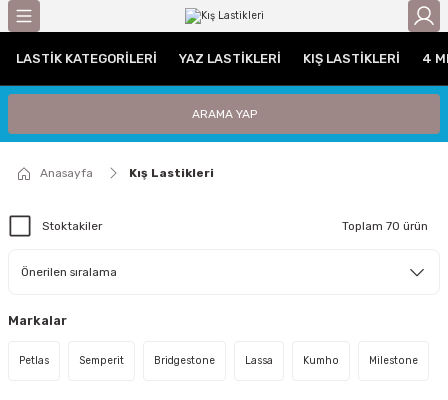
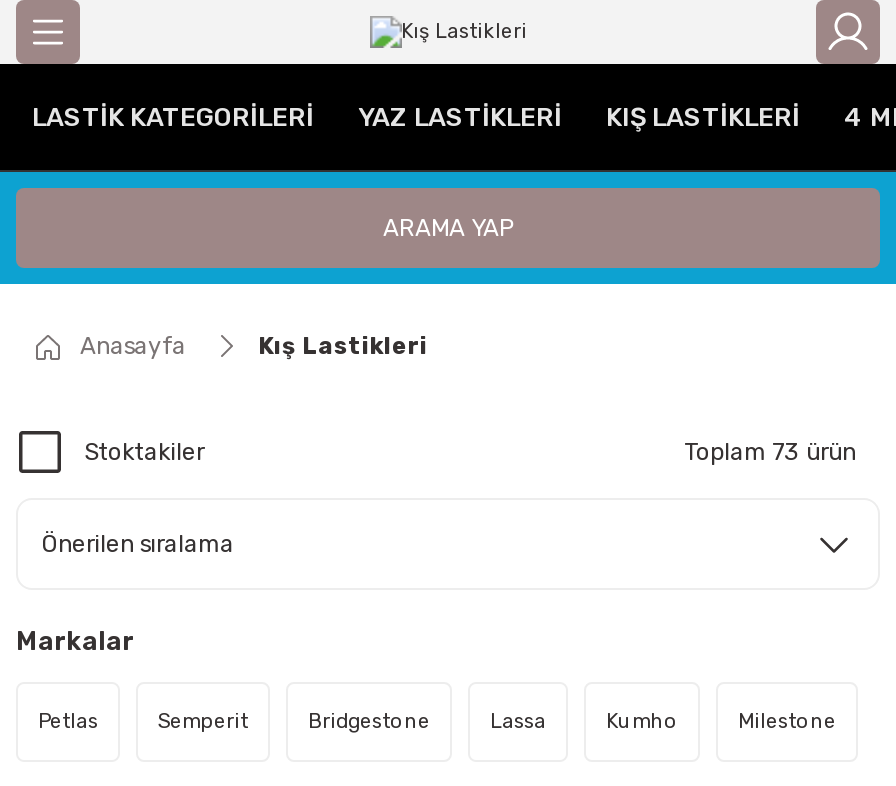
- Toplam 70 ürün
+ Toplam 73 ürün
